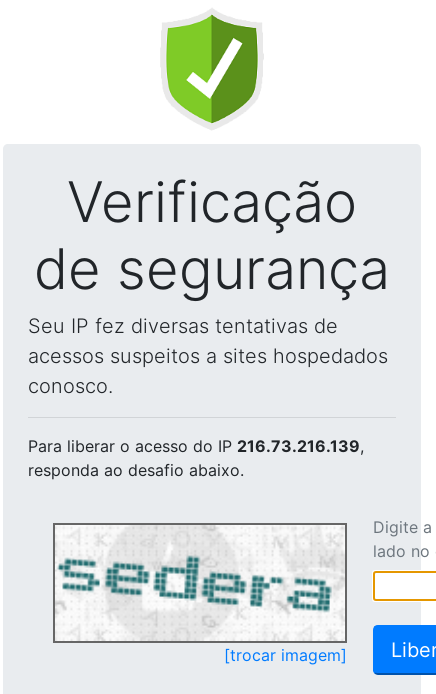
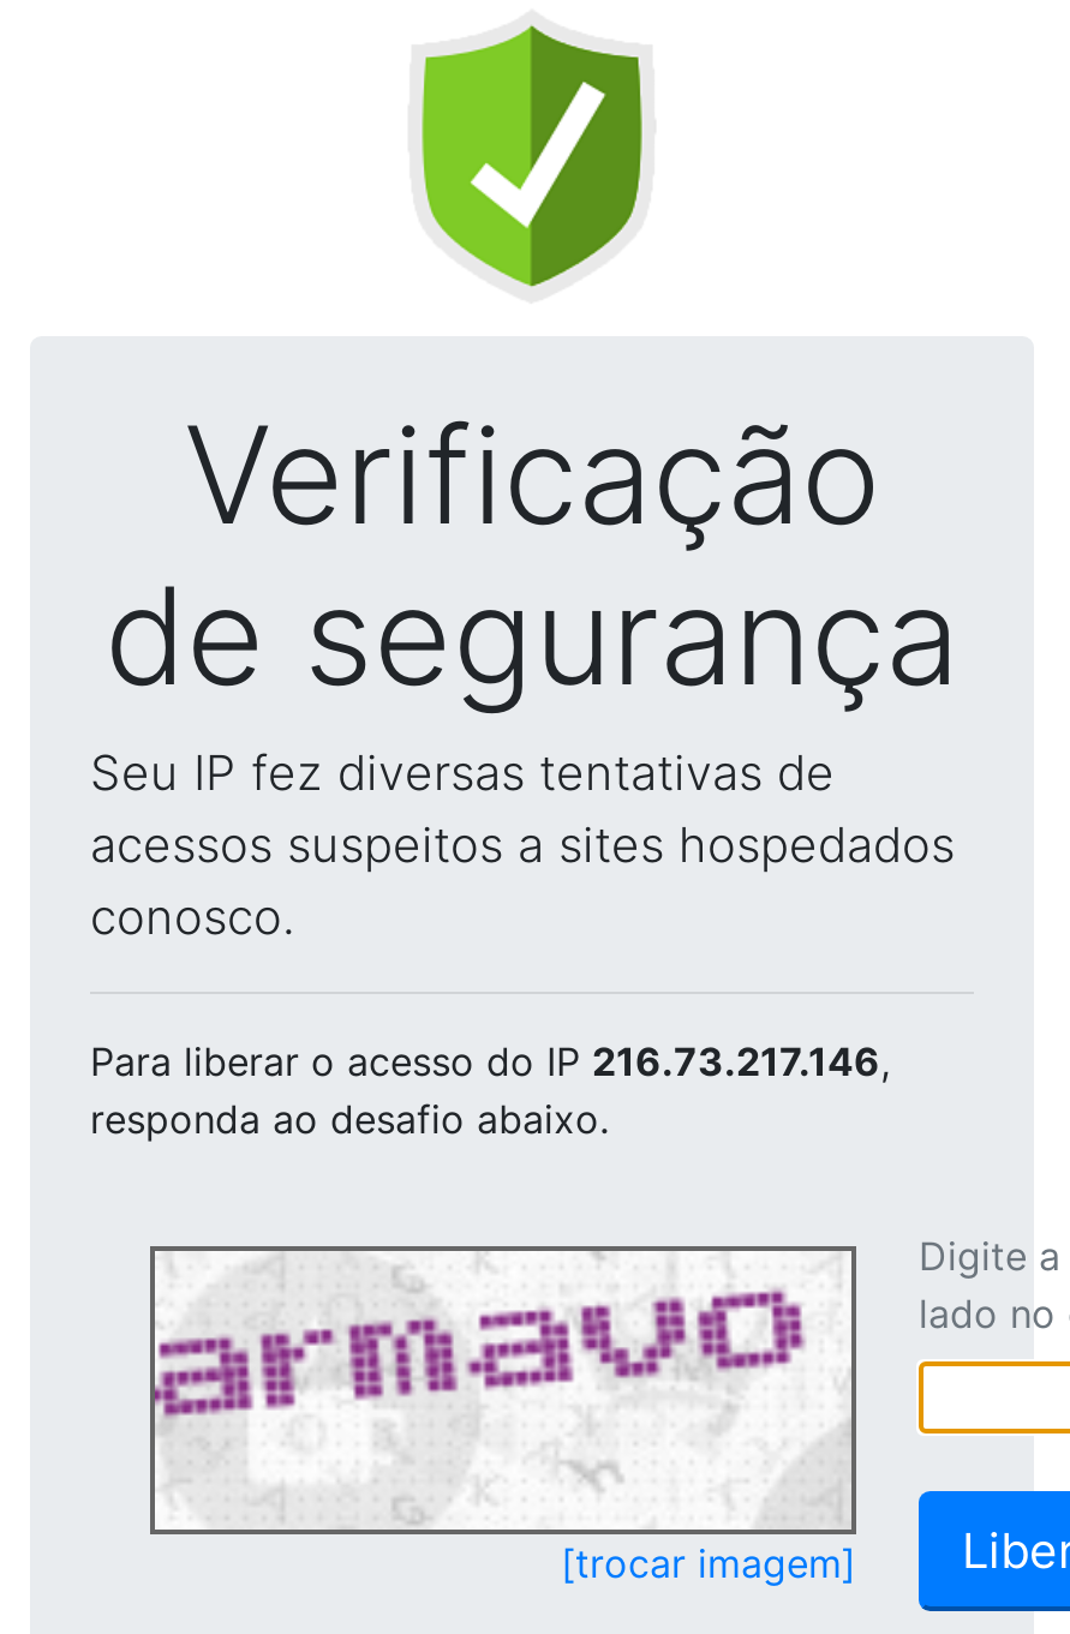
- Para liberar o acesso do IP 216.73.216.139,
+ Para liberar o acesso do IP 216.73.217.146,

- [image]
+ [image]
